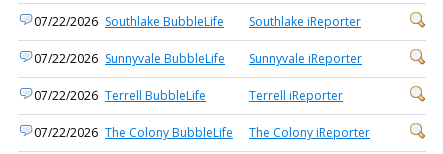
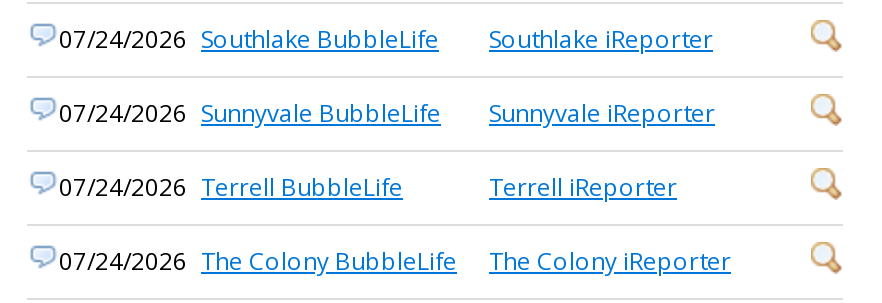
- 07/22/2026 Southlake BubbleLife
+ 07/24/2026 Southlake BubbleLife

- 07/22/2026 Sunnyvale BubbleLife
+ 07/24/2026 Sunnyvale BubbleLife

- 07/22/2026 Terrell BubbleLife
+ 07/24/2026 Terrell BubbleLife

- 07/22/2026 The Colony BubbleLife
+ 07/24/2026 The Colony BubbleLife
